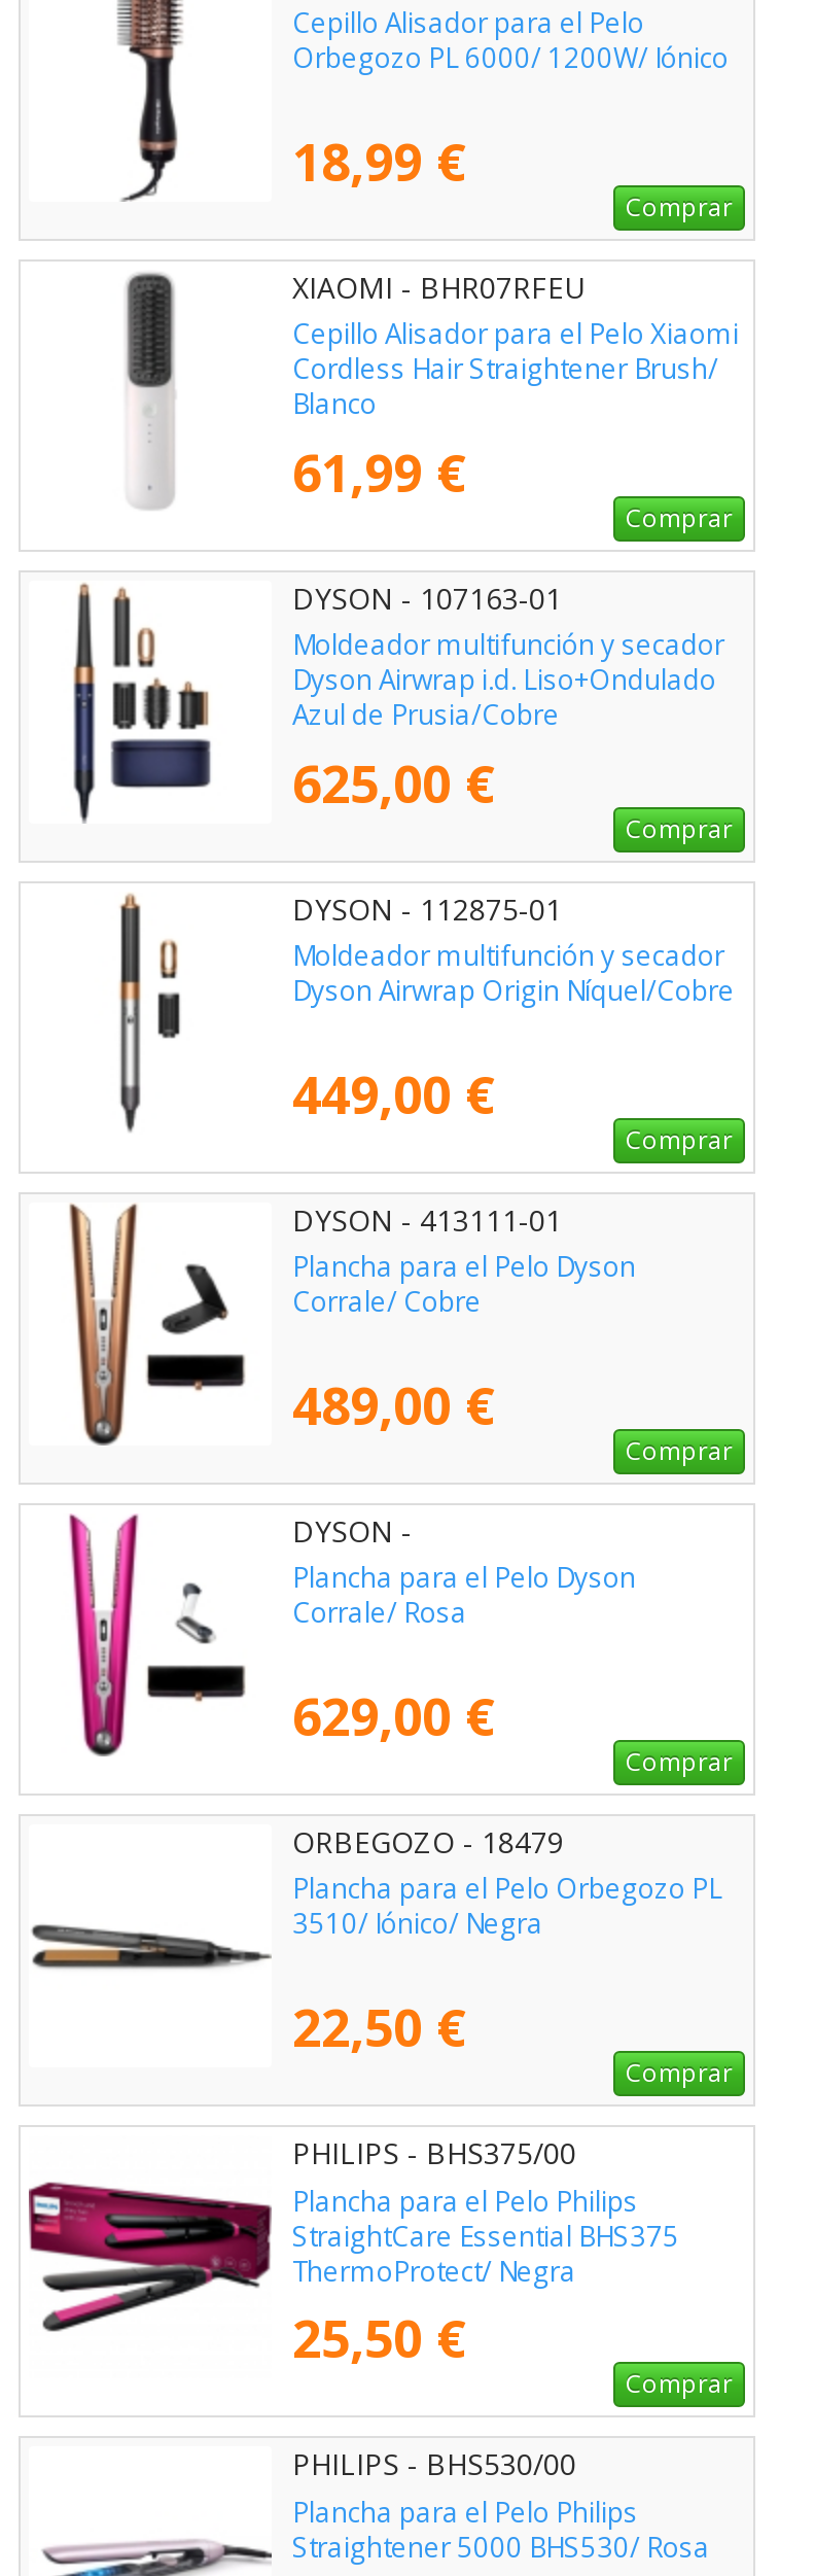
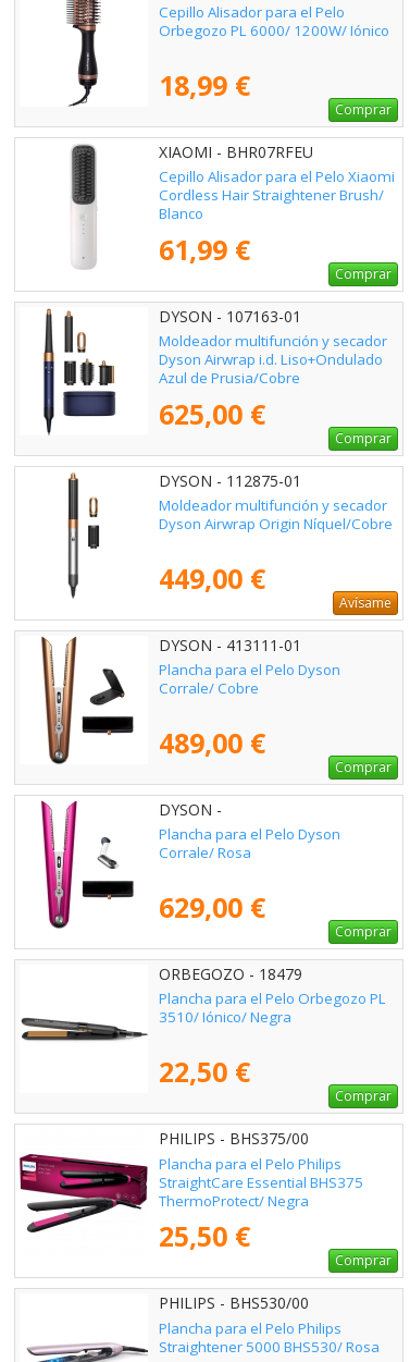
- Comprar
+ Avísame
